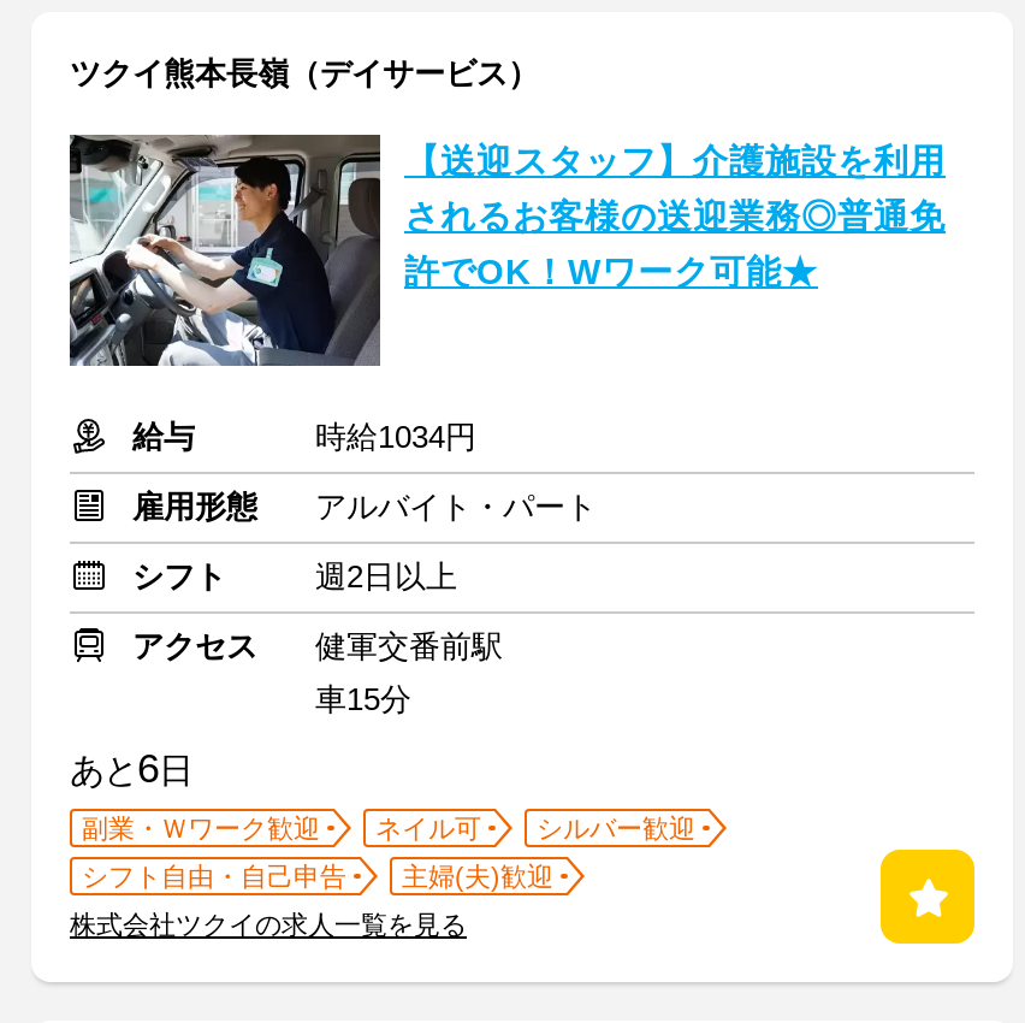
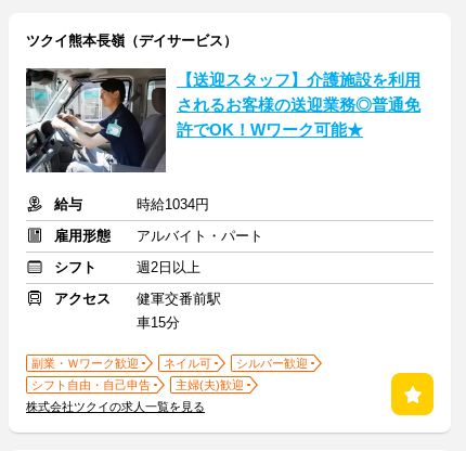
- あと6日
